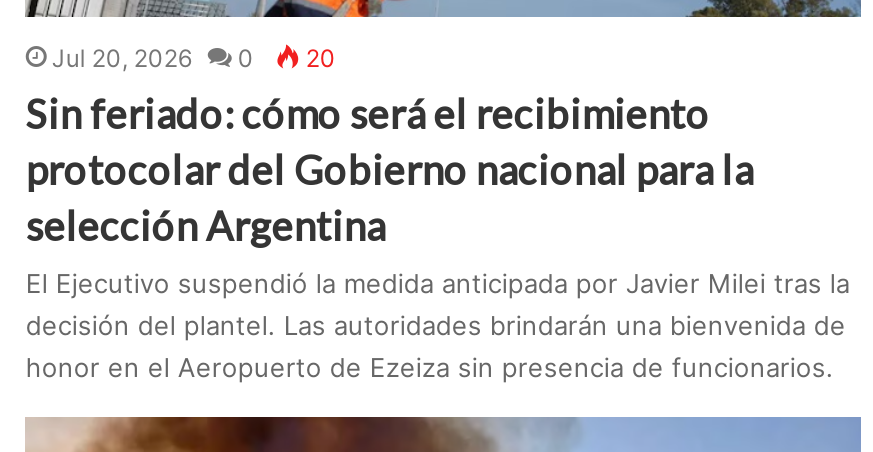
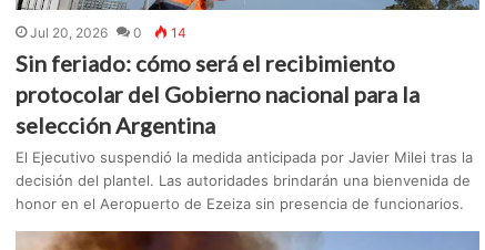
- Jul 20, 2026 0 20
+ Jul 20, 2026 0 14
